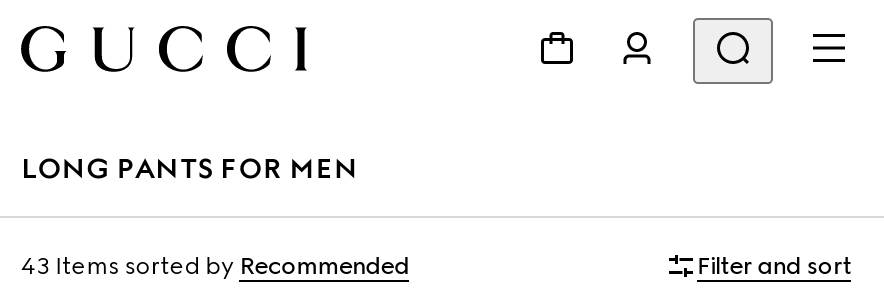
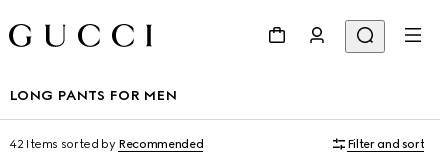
- 43 Items sorted by Recommended
+ 42 Items sorted by Recommended
